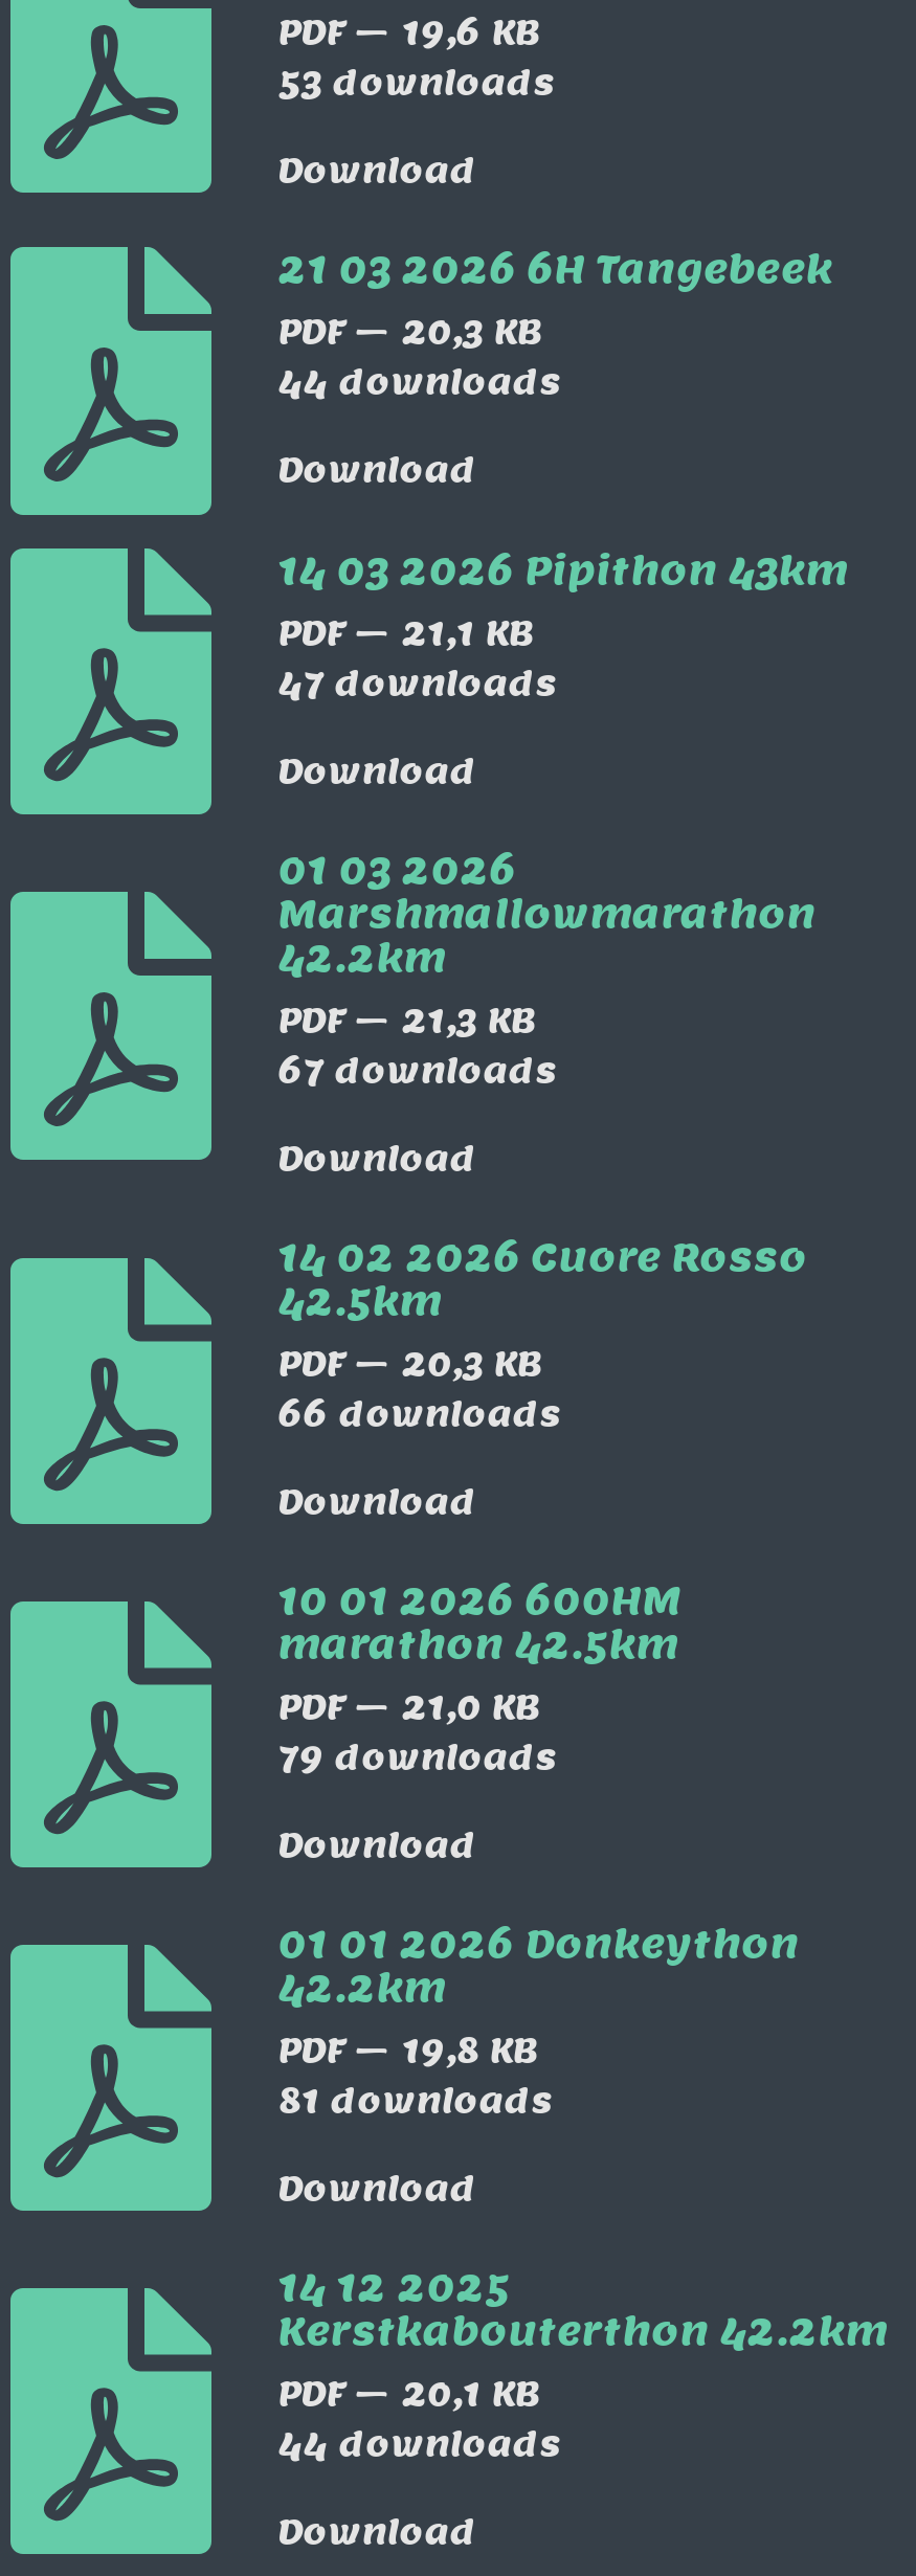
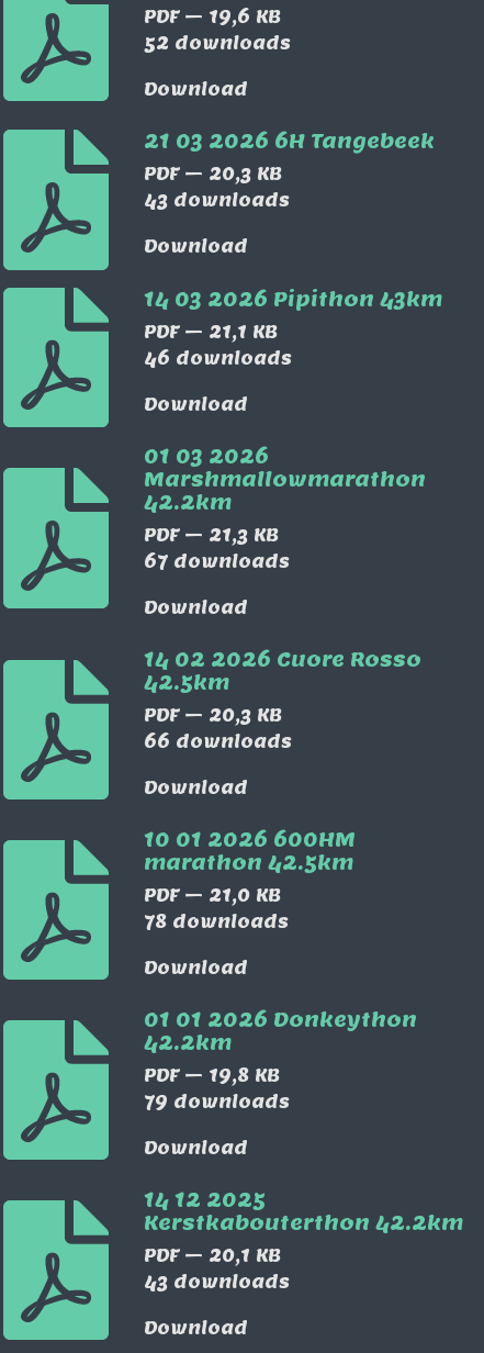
- 53 downloads
+ 52 downloads

- 44 downloads
+ 43 downloads

- 47 downloads
+ 46 downloads

- 79 downloads
+ 78 downloads

- 81 downloads
+ 79 downloads

- 44 downloads
+ 43 downloads
